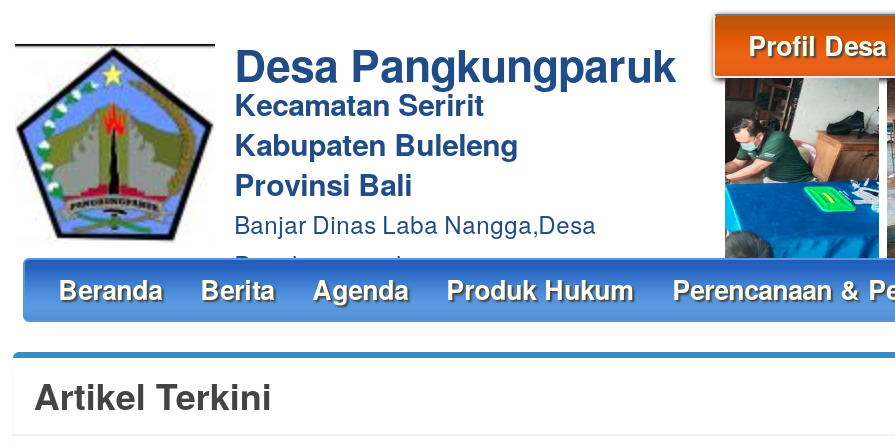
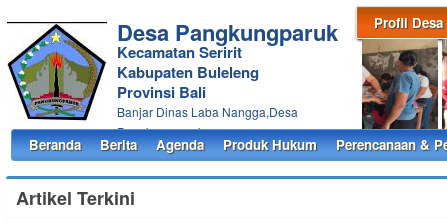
- [image]
+ [image]
